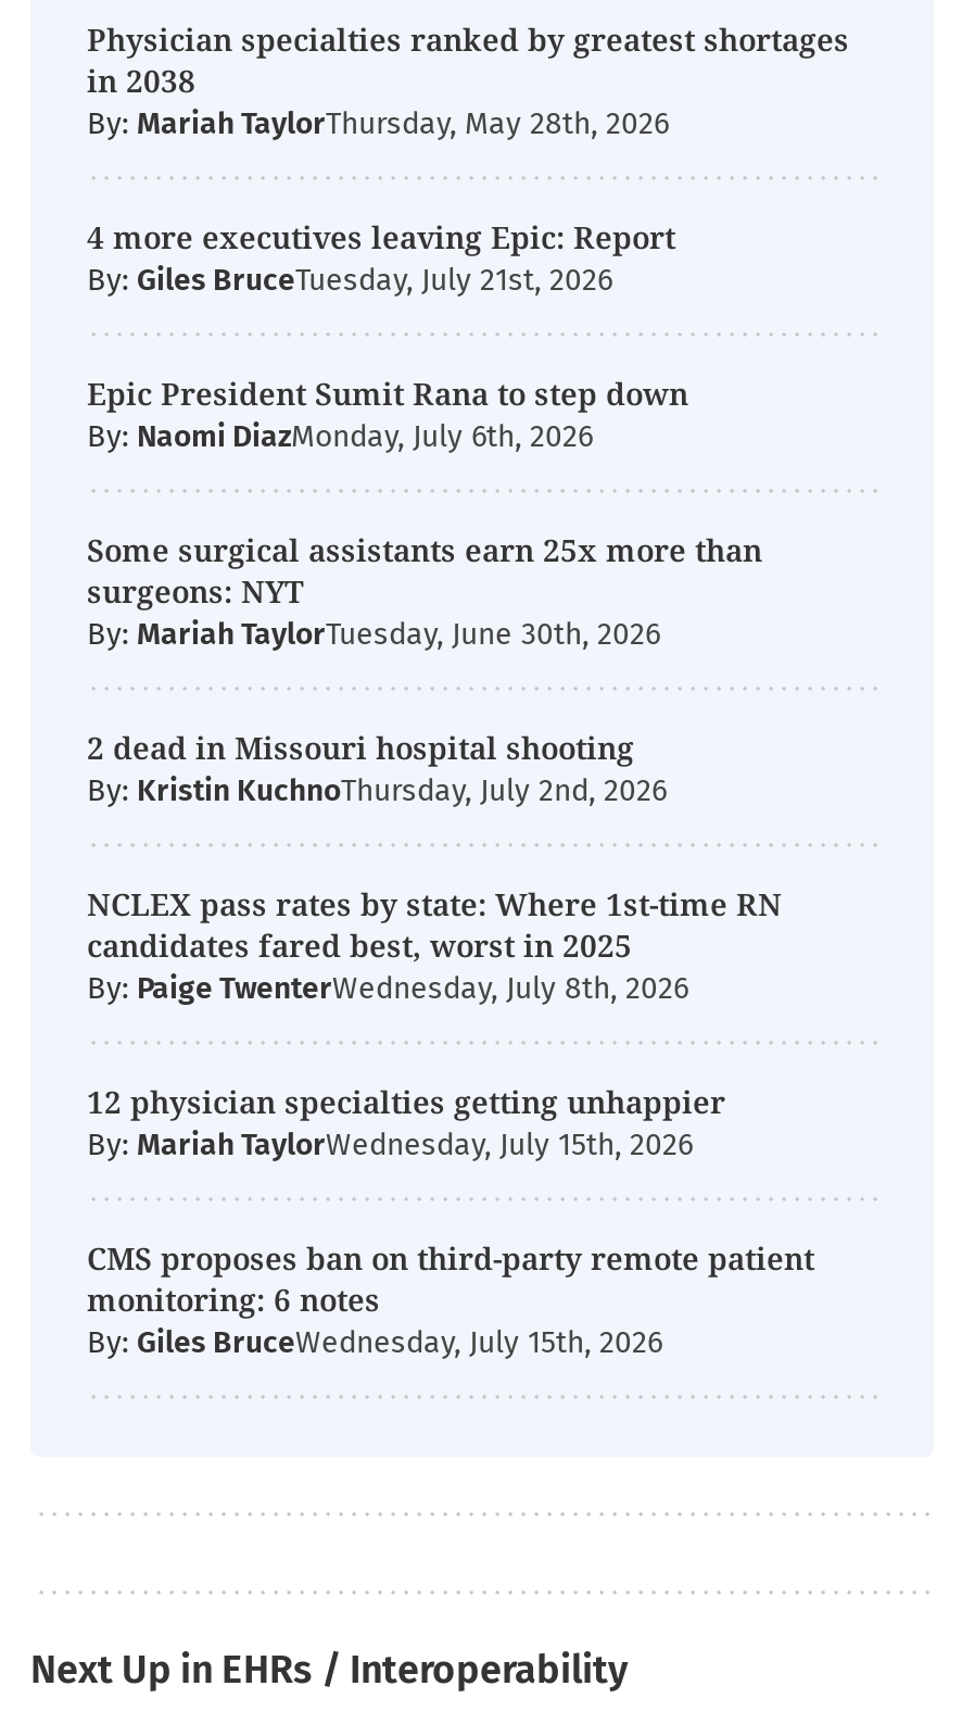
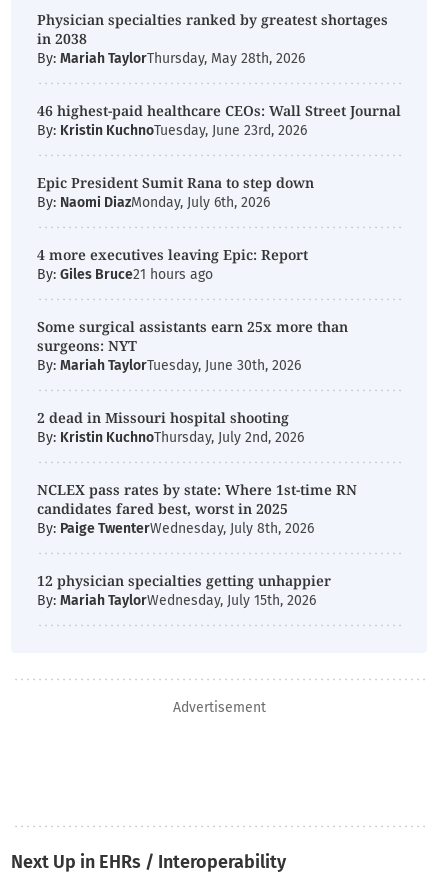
moved down: 4 more executives leaving Epic: Report

- By: Giles BruceTuesday, July 21st, 2026
+ 46 highest-paid healthcare CEOs: Wall Street Journal
+ By: Kristin KuchnoTuesday, June 23rd, 2026

+ By: Giles Bruce21 hours ago

- CMS proposes ban on third-party remote patient
- monitoring: 6 notes
- By: Giles BruceWednesday, July 15th, 2026
+ Advertisement
